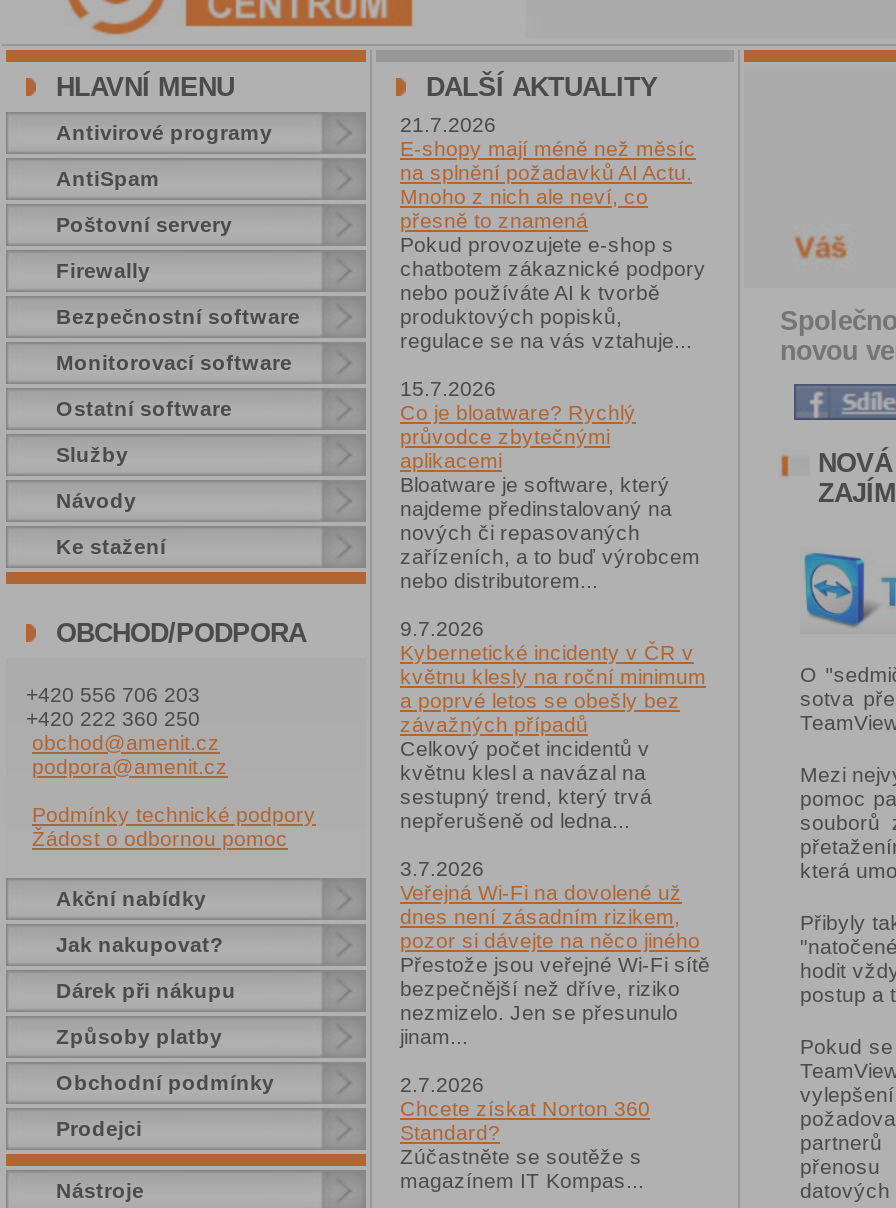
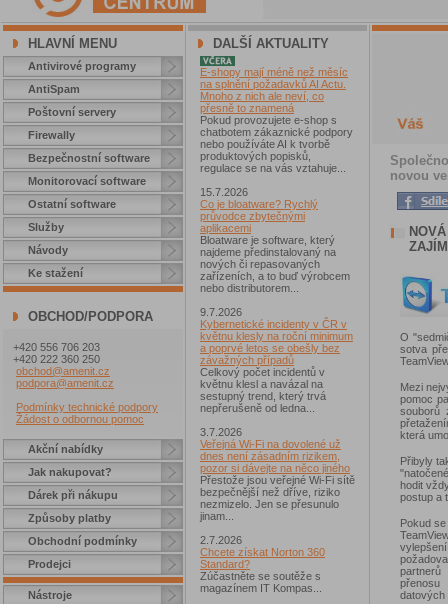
- 21.7.2026
